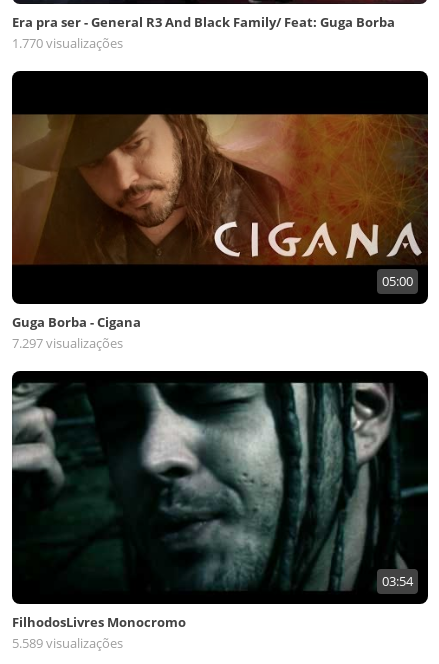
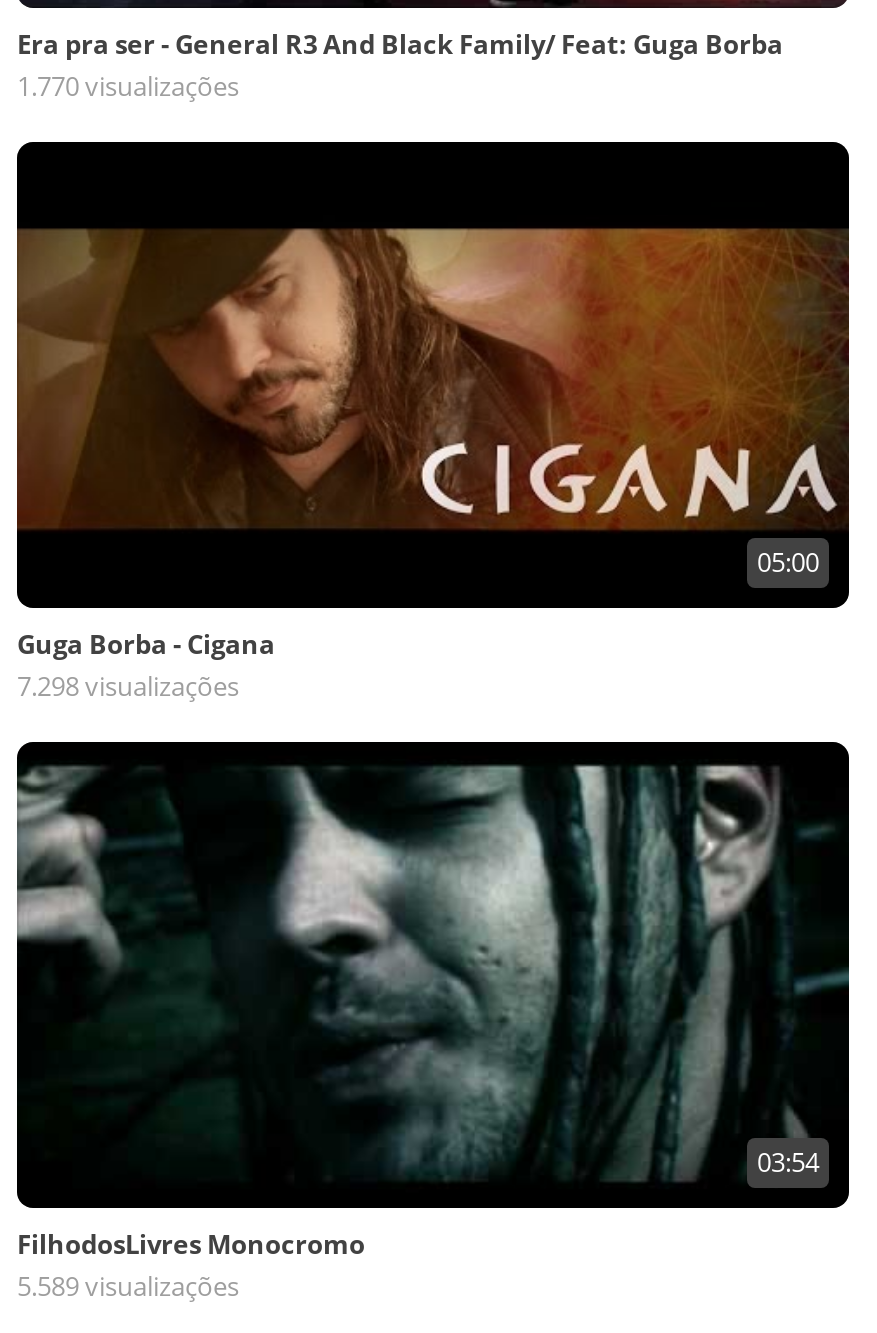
- 7.297 visualizações
+ 7.298 visualizações
